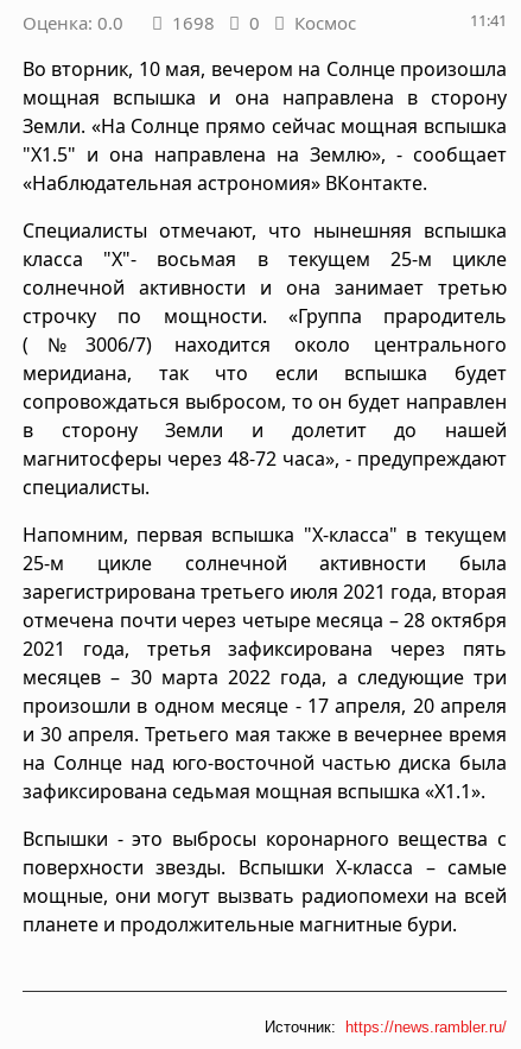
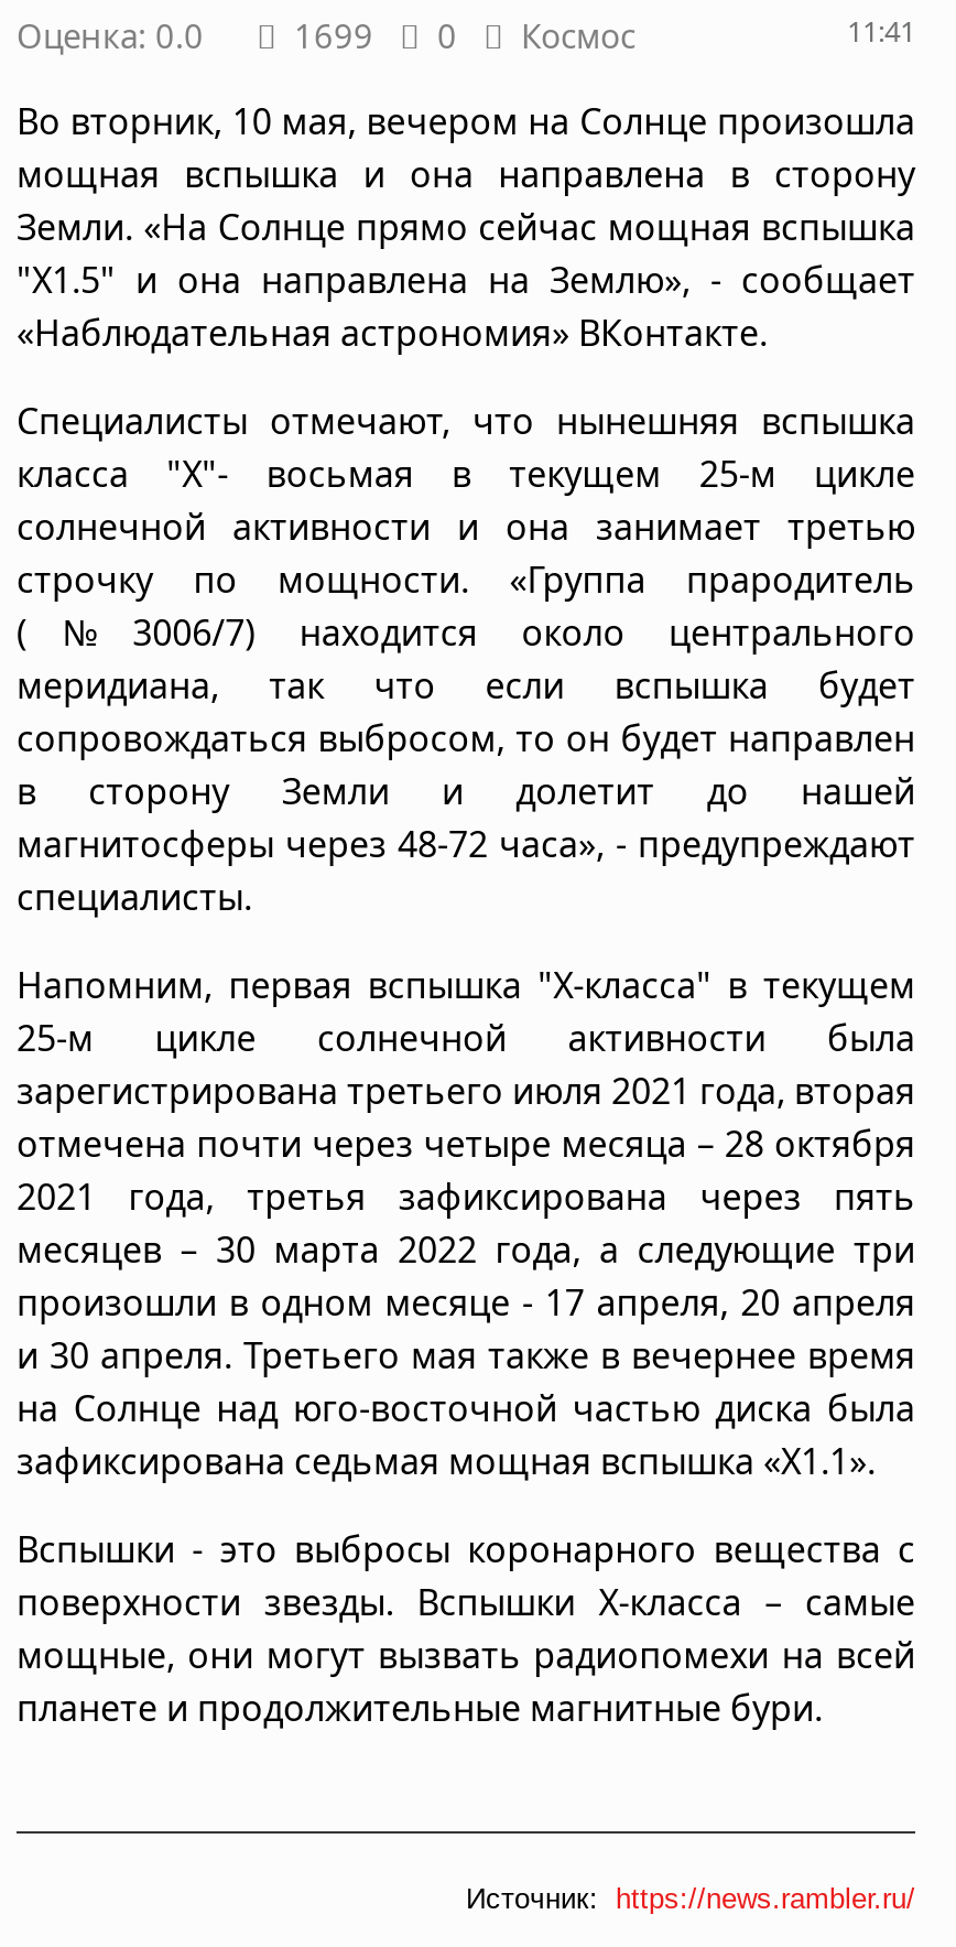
- Оценка: 0.0 1698 0 Космос
+ Оценка: 0.0 1699 0 Космос
